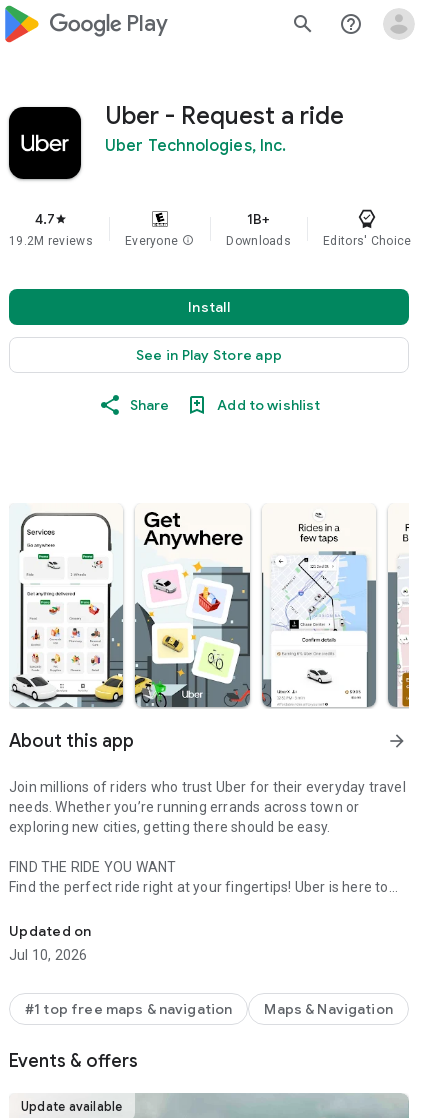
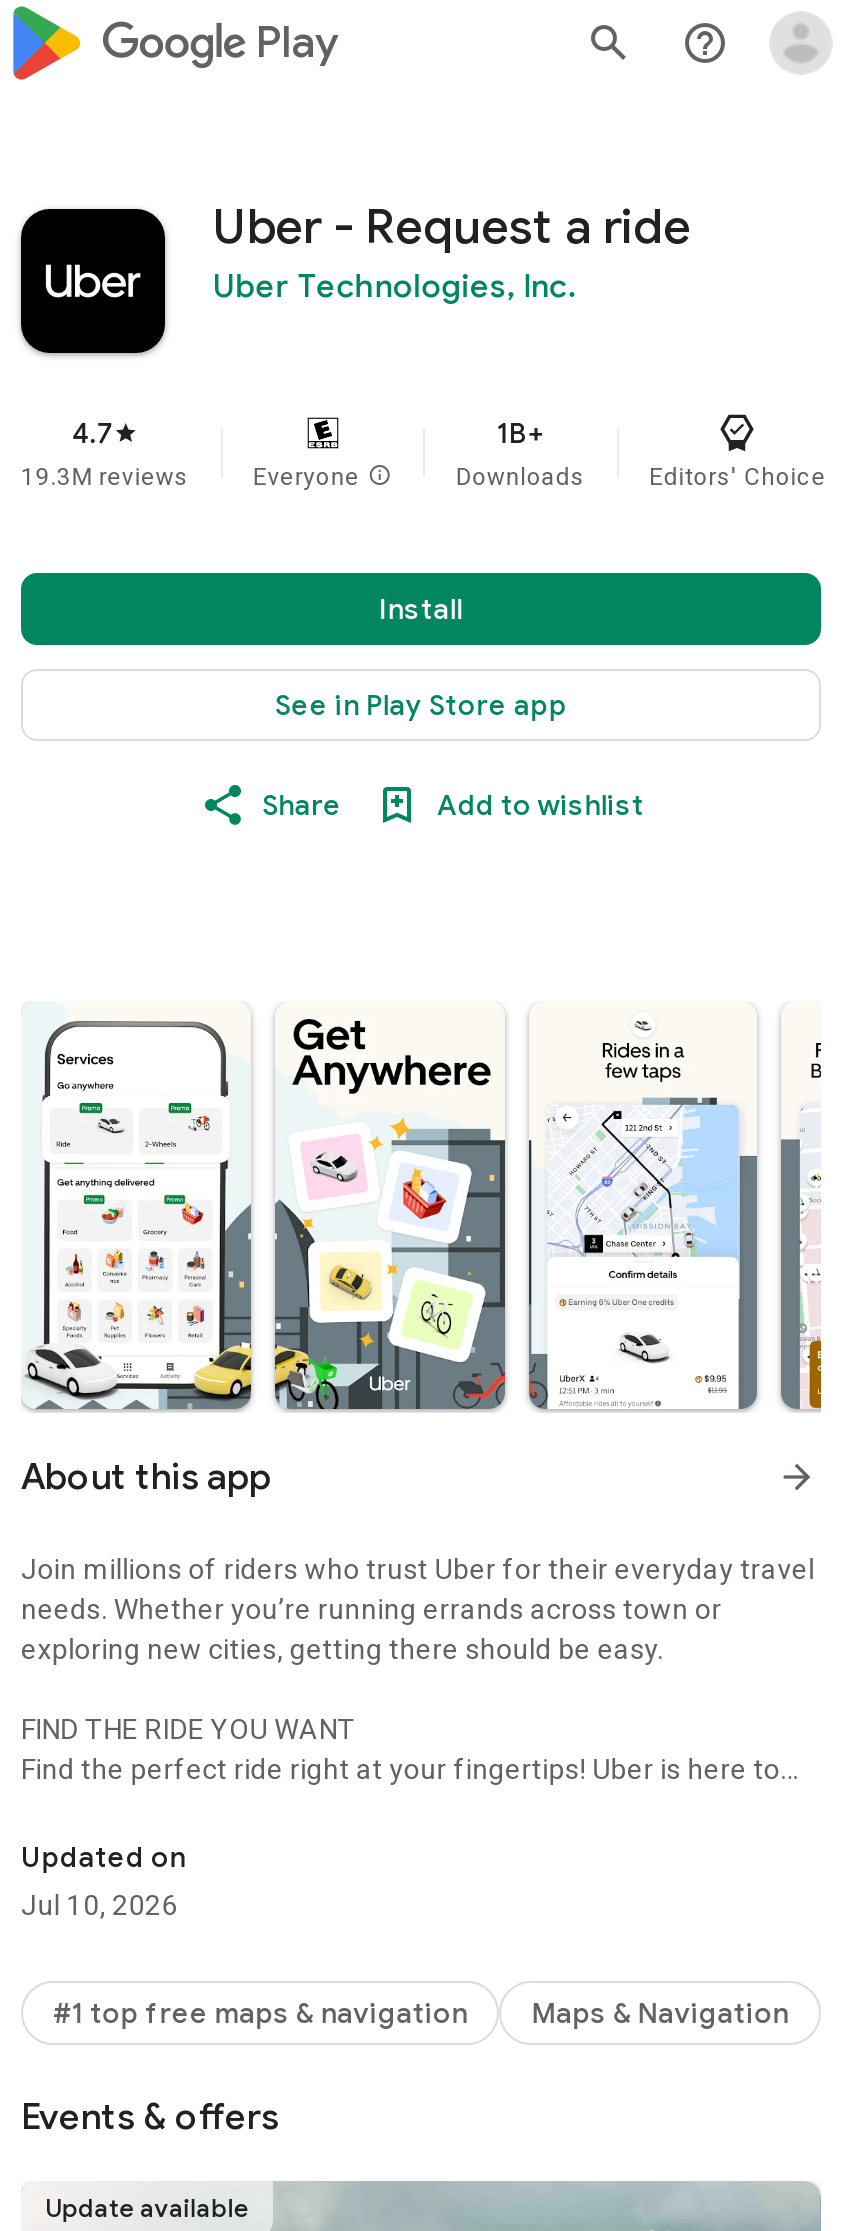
- 19.2M reviews
+ 19.3M reviews
